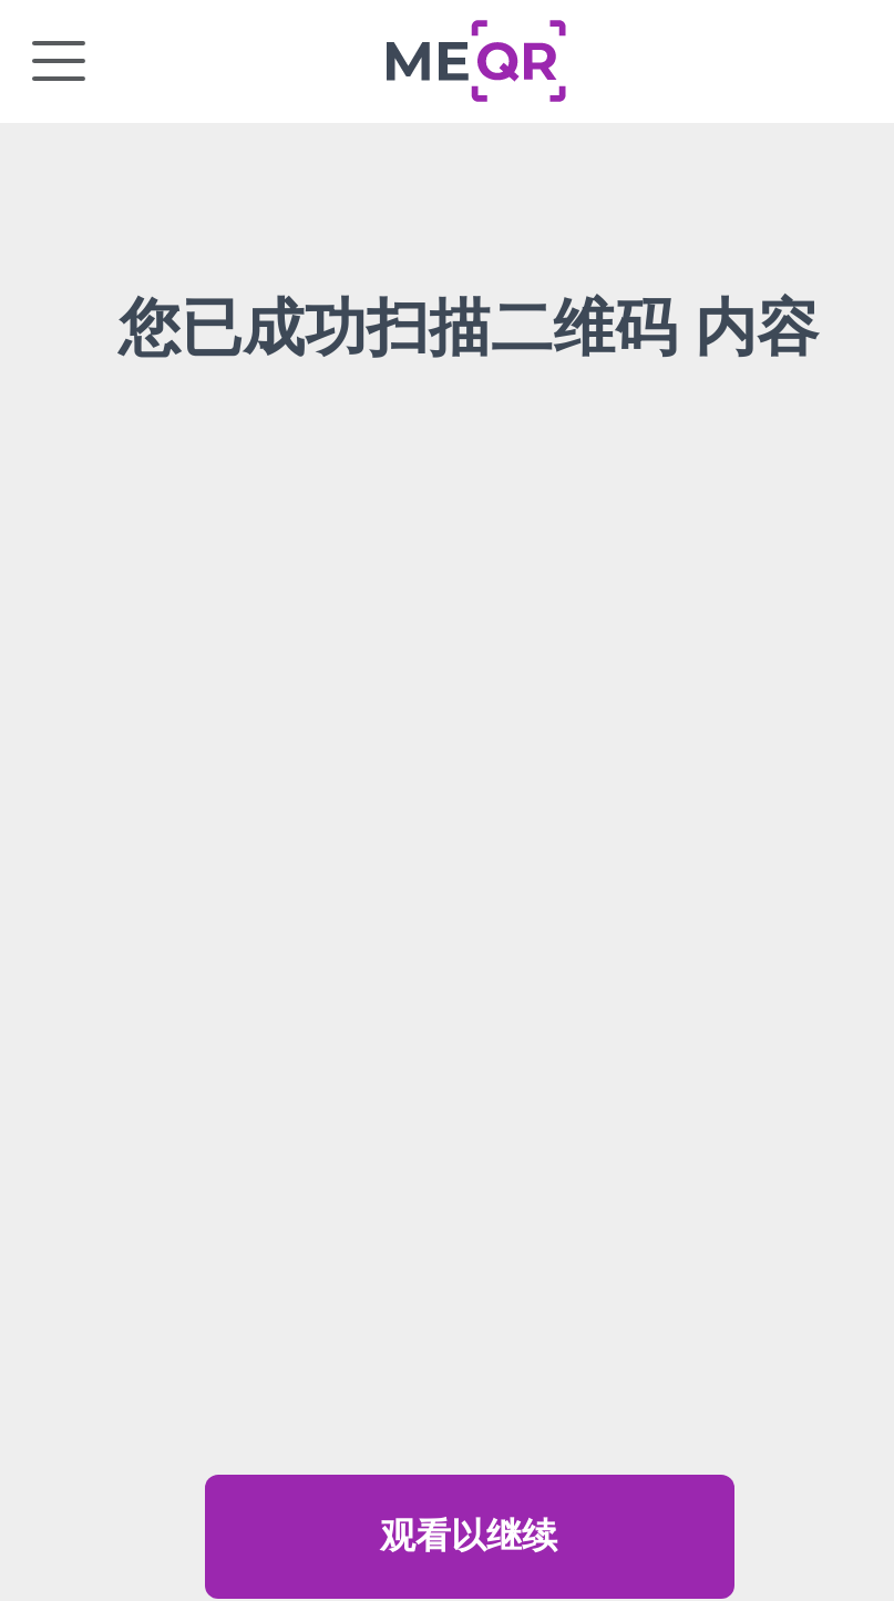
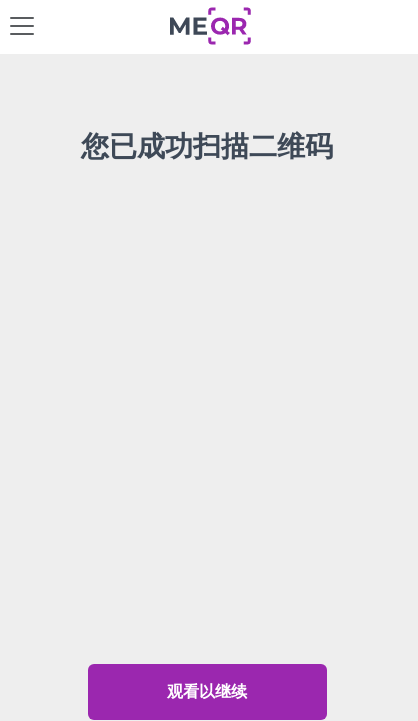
- 您已成功扫描二维码 内容
+ 您已成功扫描二维码
